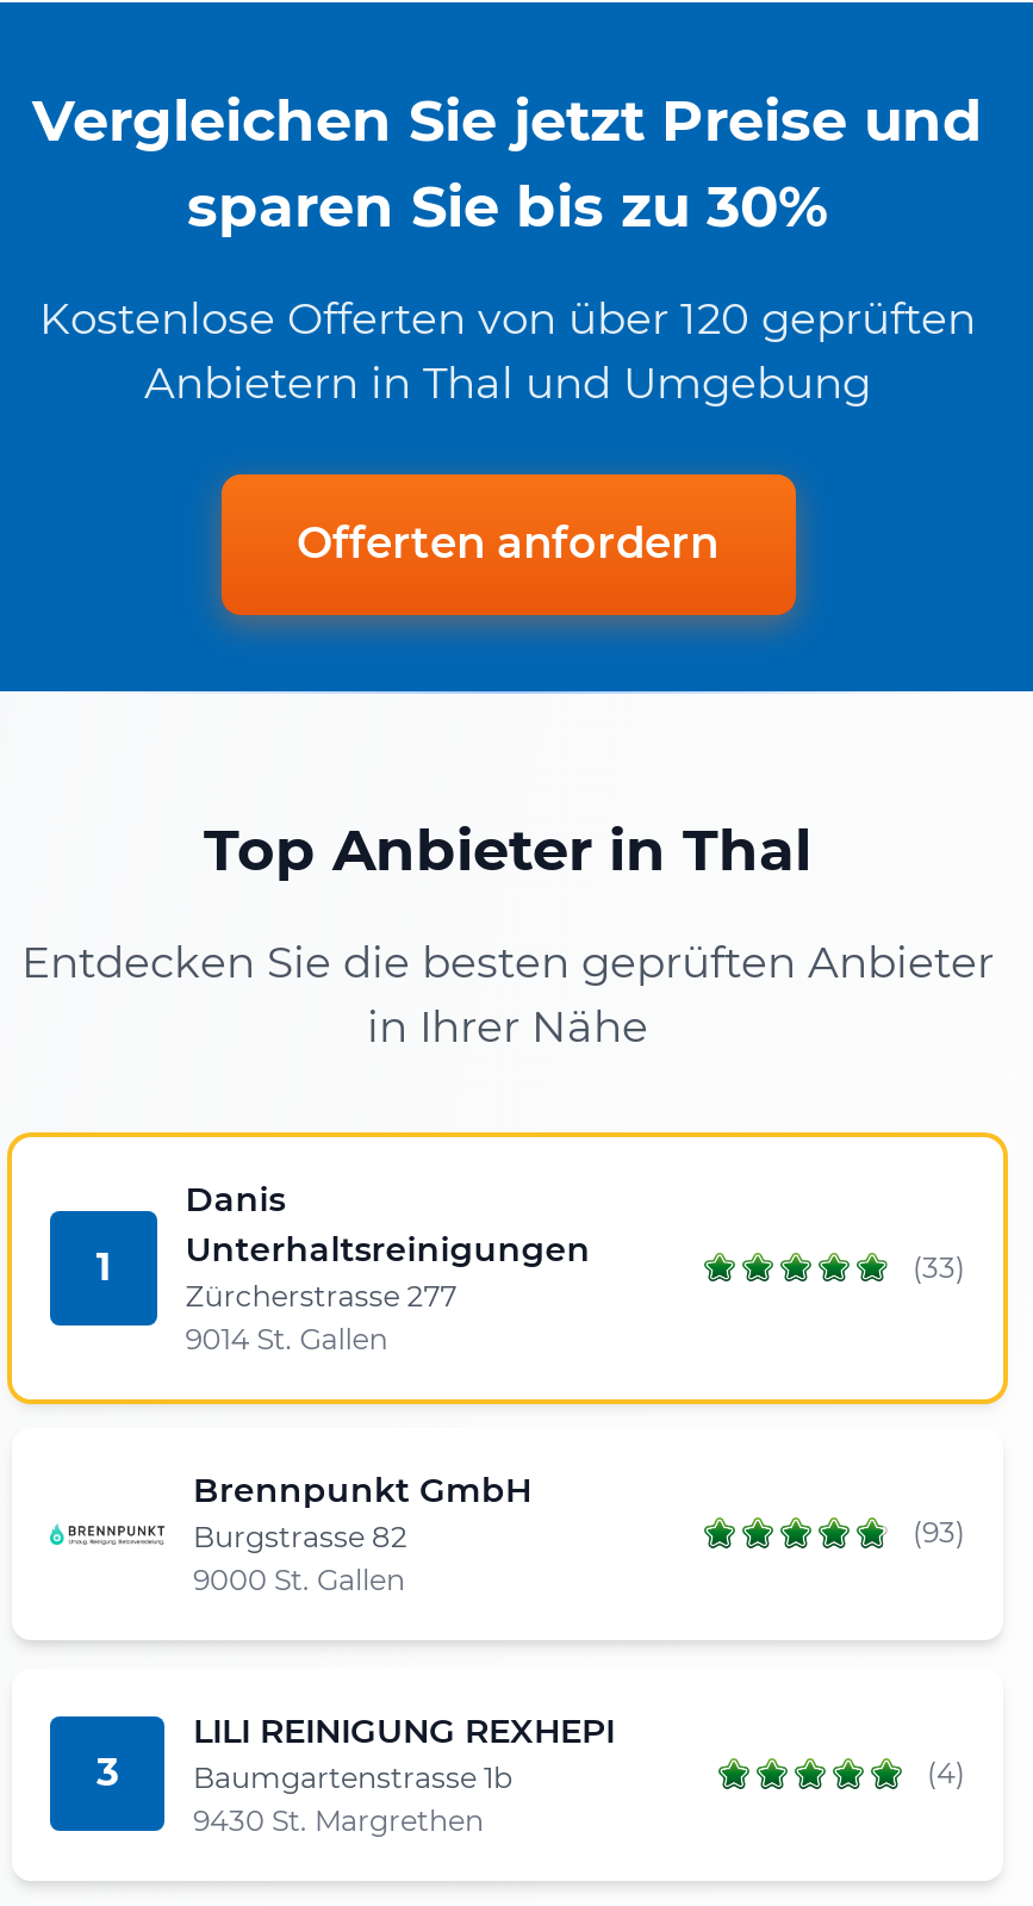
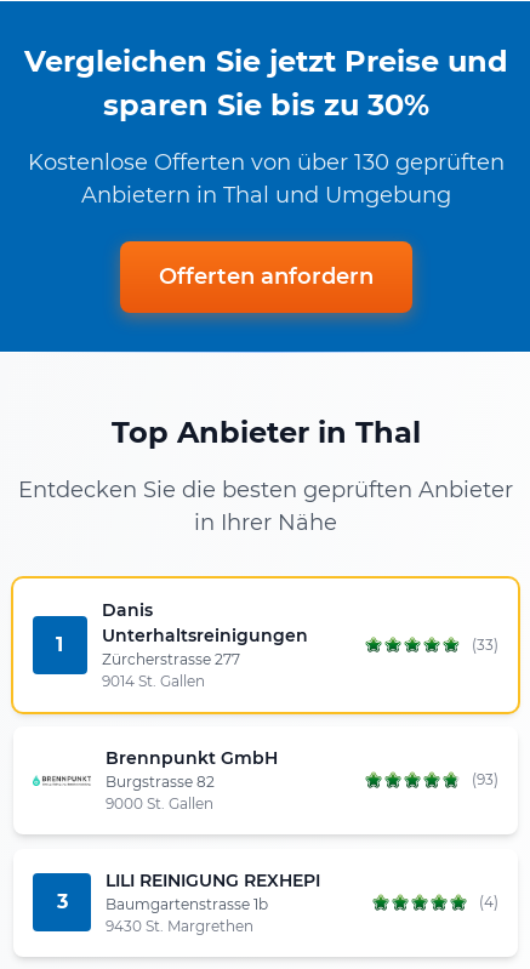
- Kostenlose Offerten von über 120 geprüften
+ Kostenlose Offerten von über 130 geprüften
